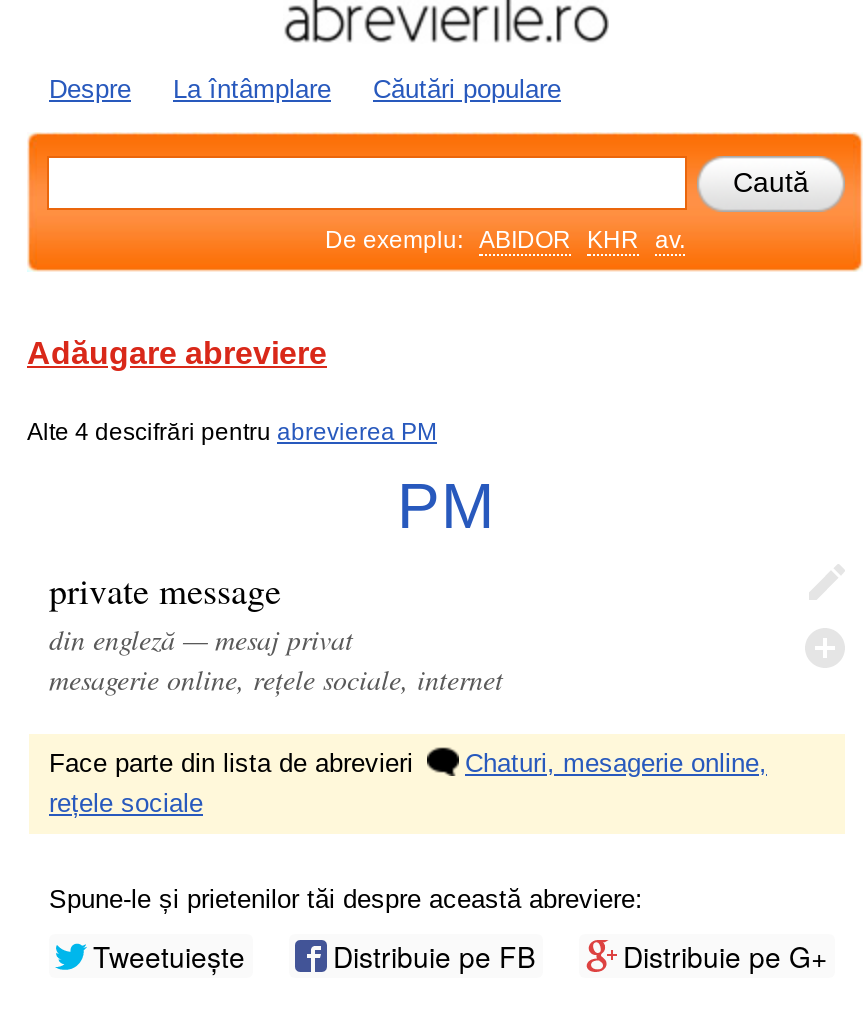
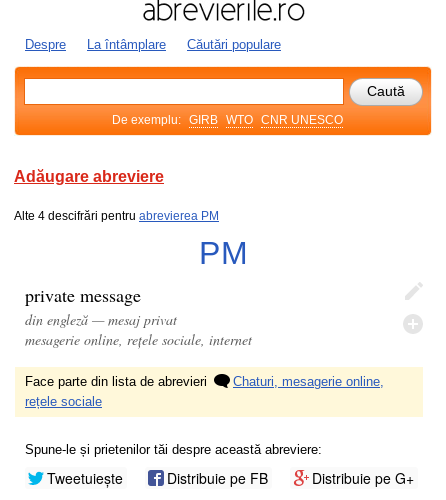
- De exemplu: ABIDOR KHR av.
+ De exemplu: GIRB WTO CNR UNESCO
